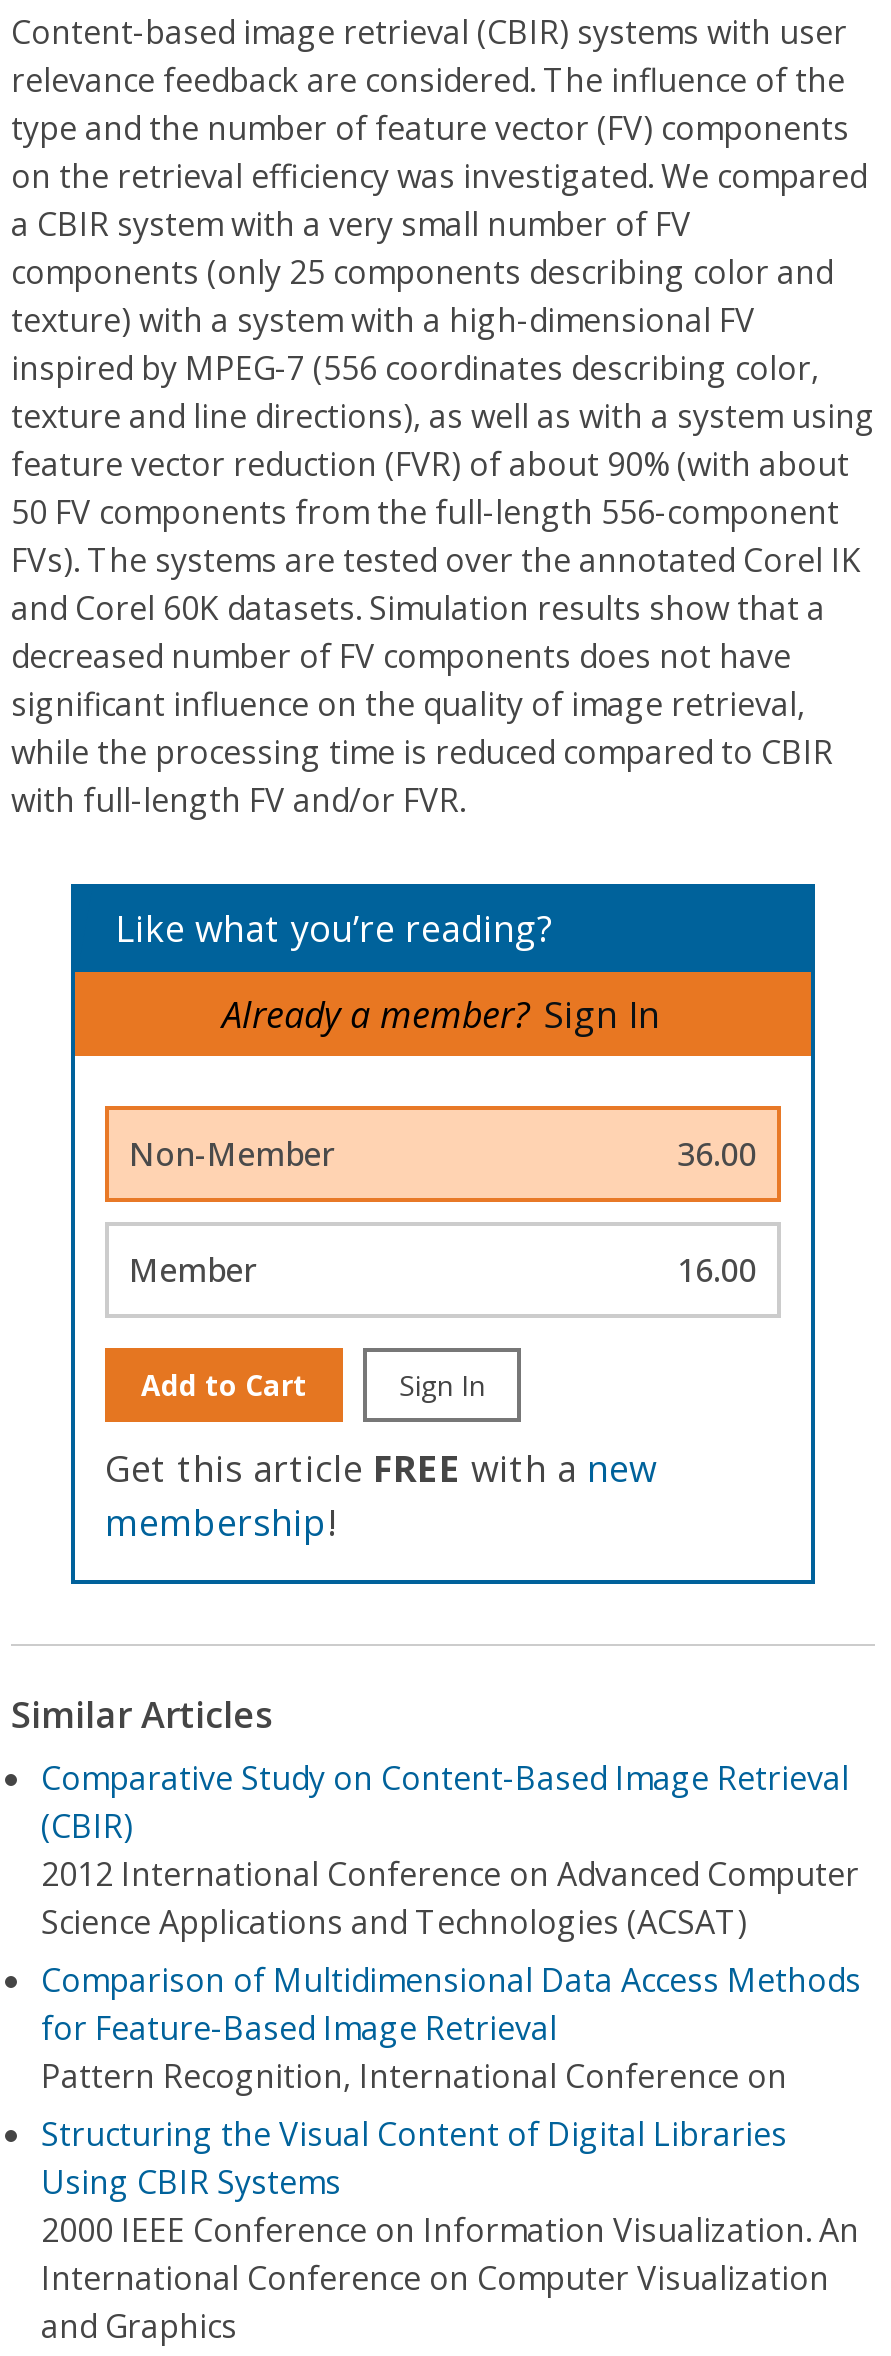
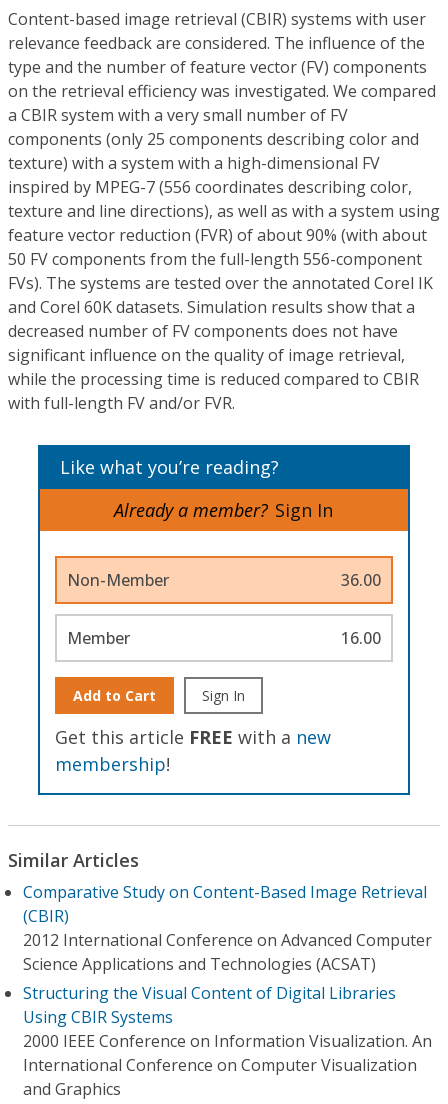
- Comparison of Multidimensional Data Access Methods
- for Feature-Based Image Retrieval
- Pattern Recognition, International Conference on
